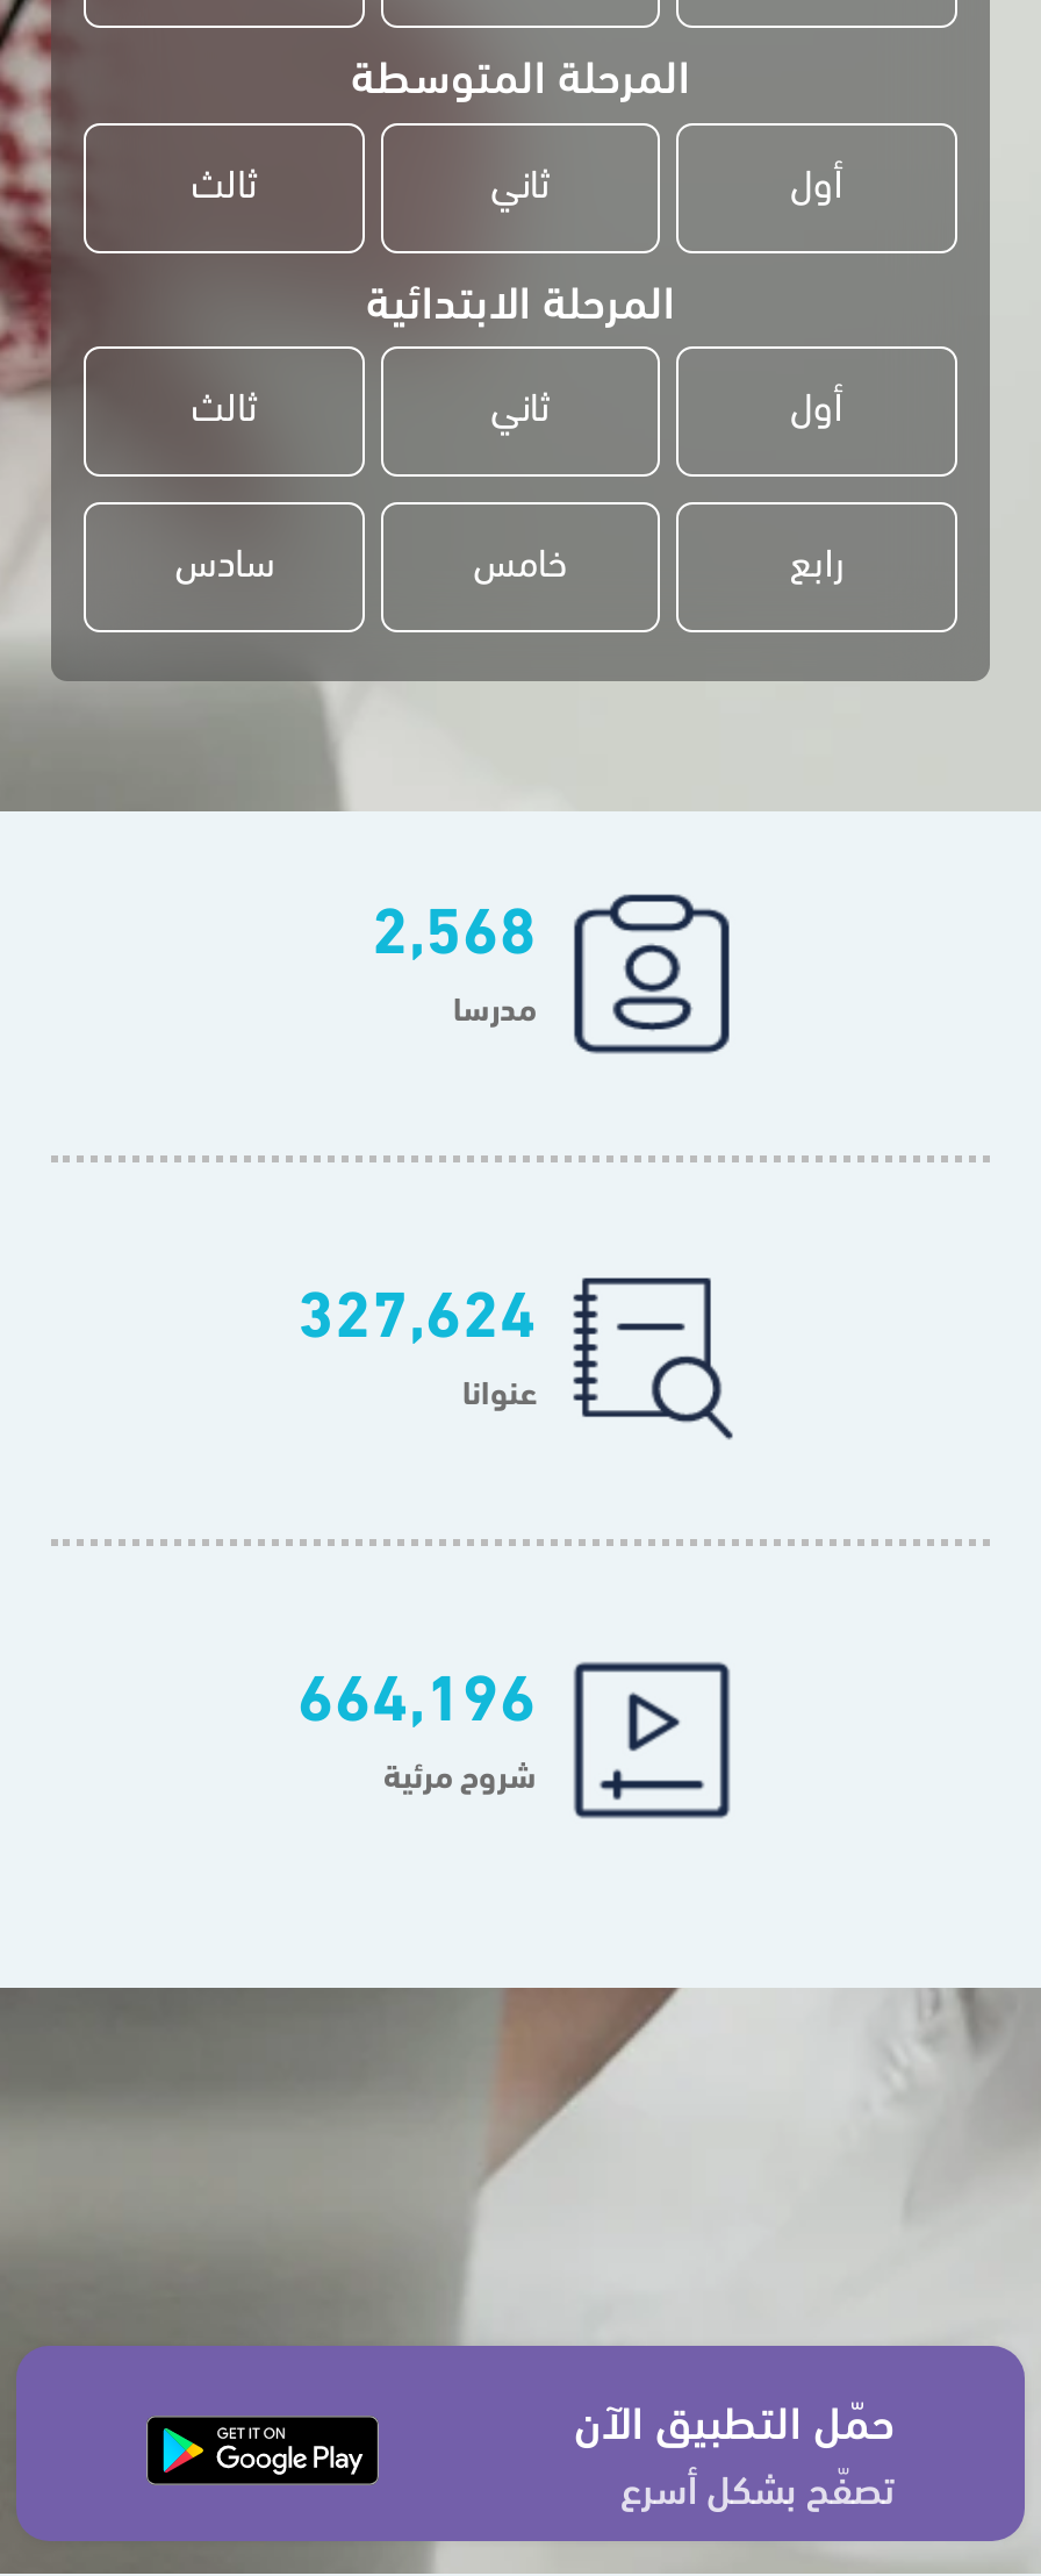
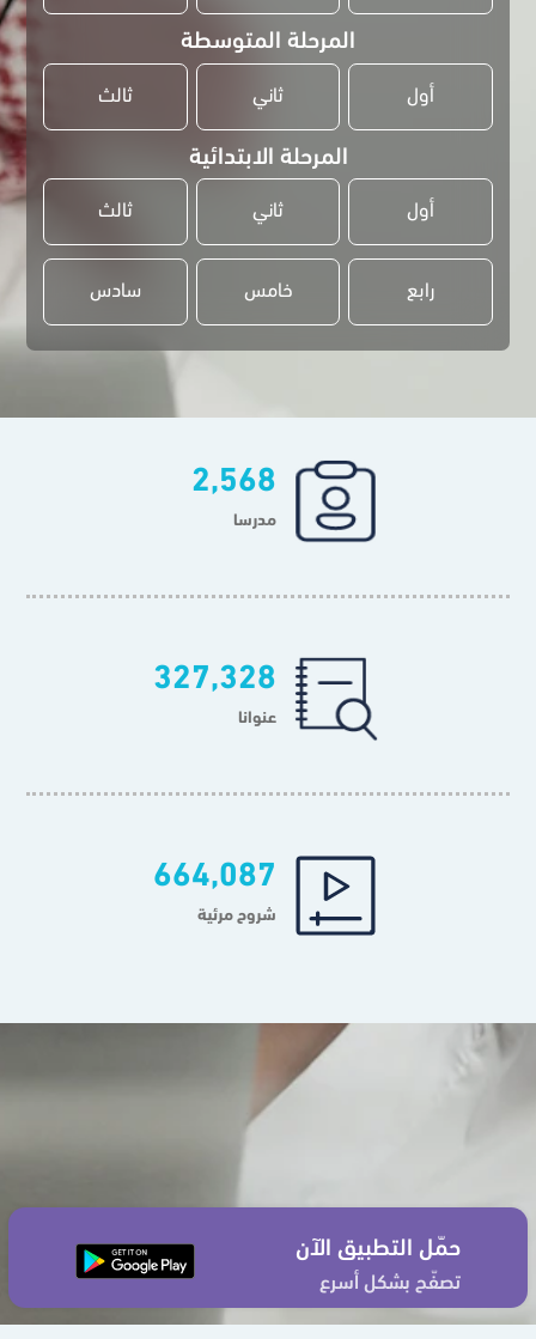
- 327,624
+ 327,328

- 664,196
+ 664,087
